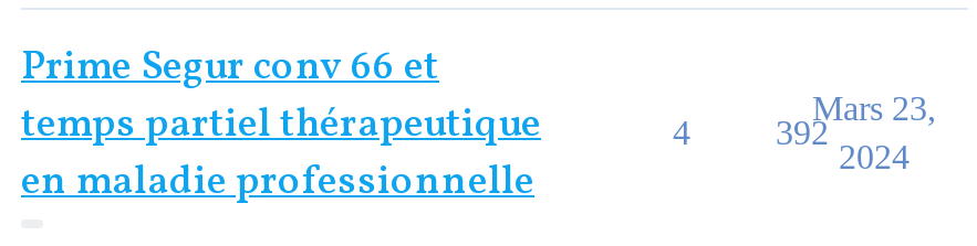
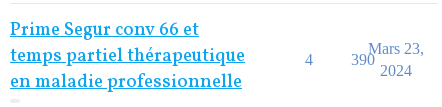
- 392
+ 390
